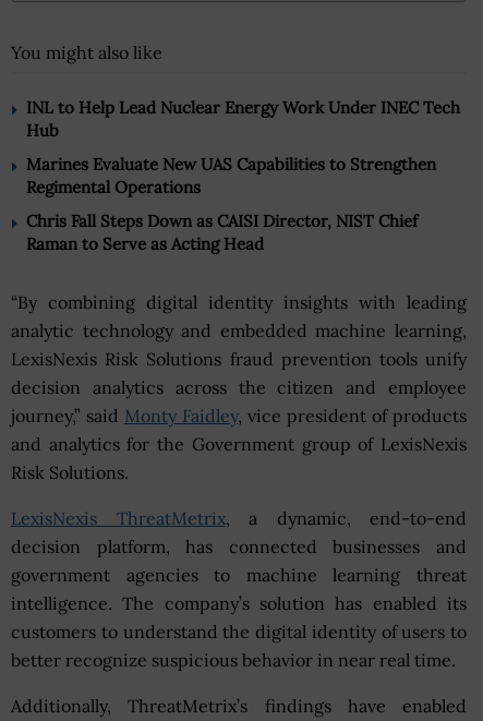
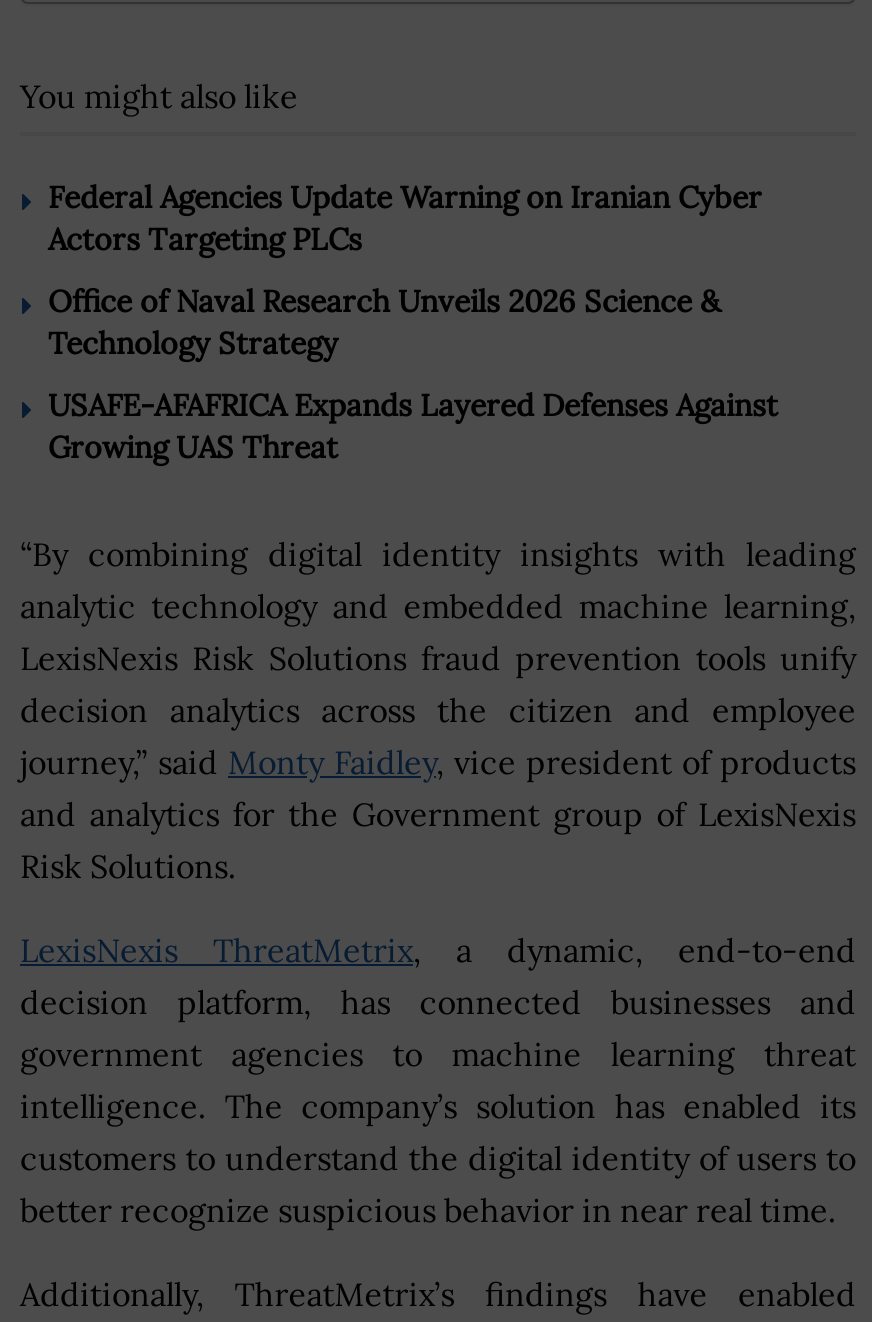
- INL to Help Lead Nuclear Energy Work Under INEC Tech
- Hub
+ Federal Agencies Update Warning on Iranian Cyber
+ Actors Targeting PLCs

- Marines Evaluate New UAS Capabilities to Strengthen
- Regimental Operations
+ Office of Naval Research Unveils 2026 Science &
+ Technology Strategy

- Chris Fall Steps Down as CAISI Director, NIST Chief
- Raman to Serve as Acting Head
+ USAFE-AFAFRICA Expands Layered Defenses Against
+ Growing UAS Threat
